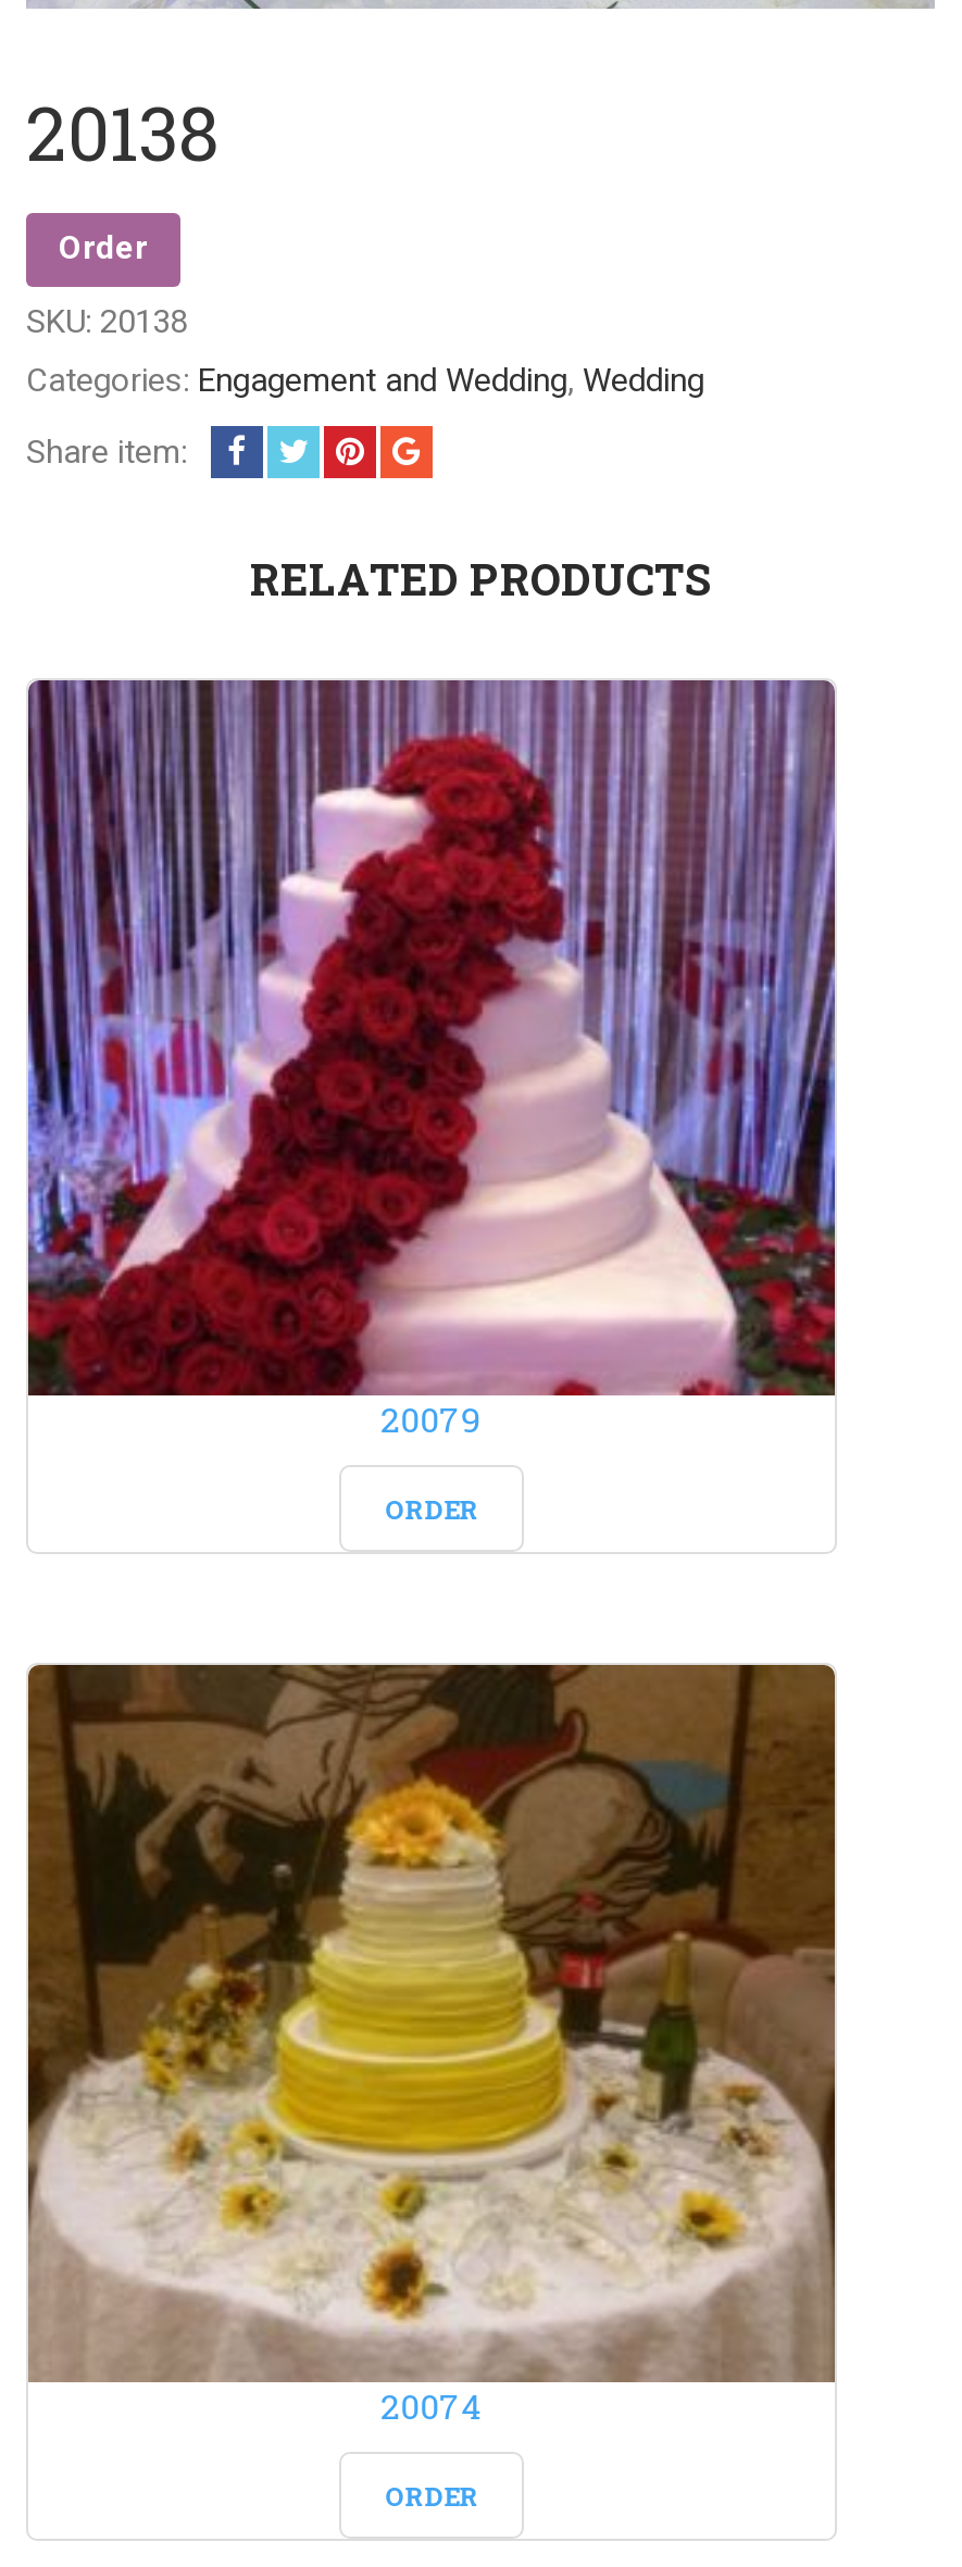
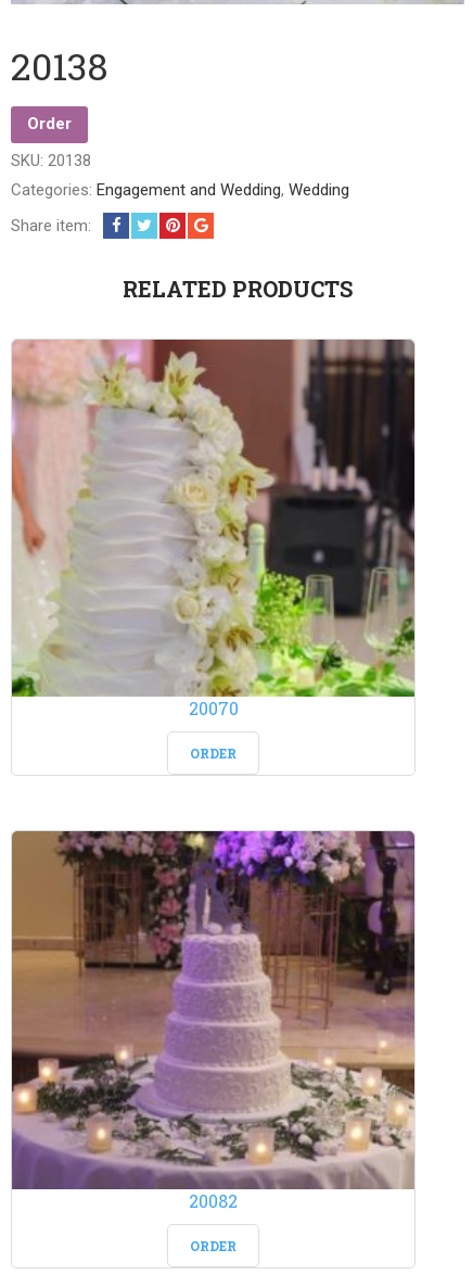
- [image]
- 20079
+ [image]
+ 20070

- [image]
- 20074
+ [image]
+ 20082
